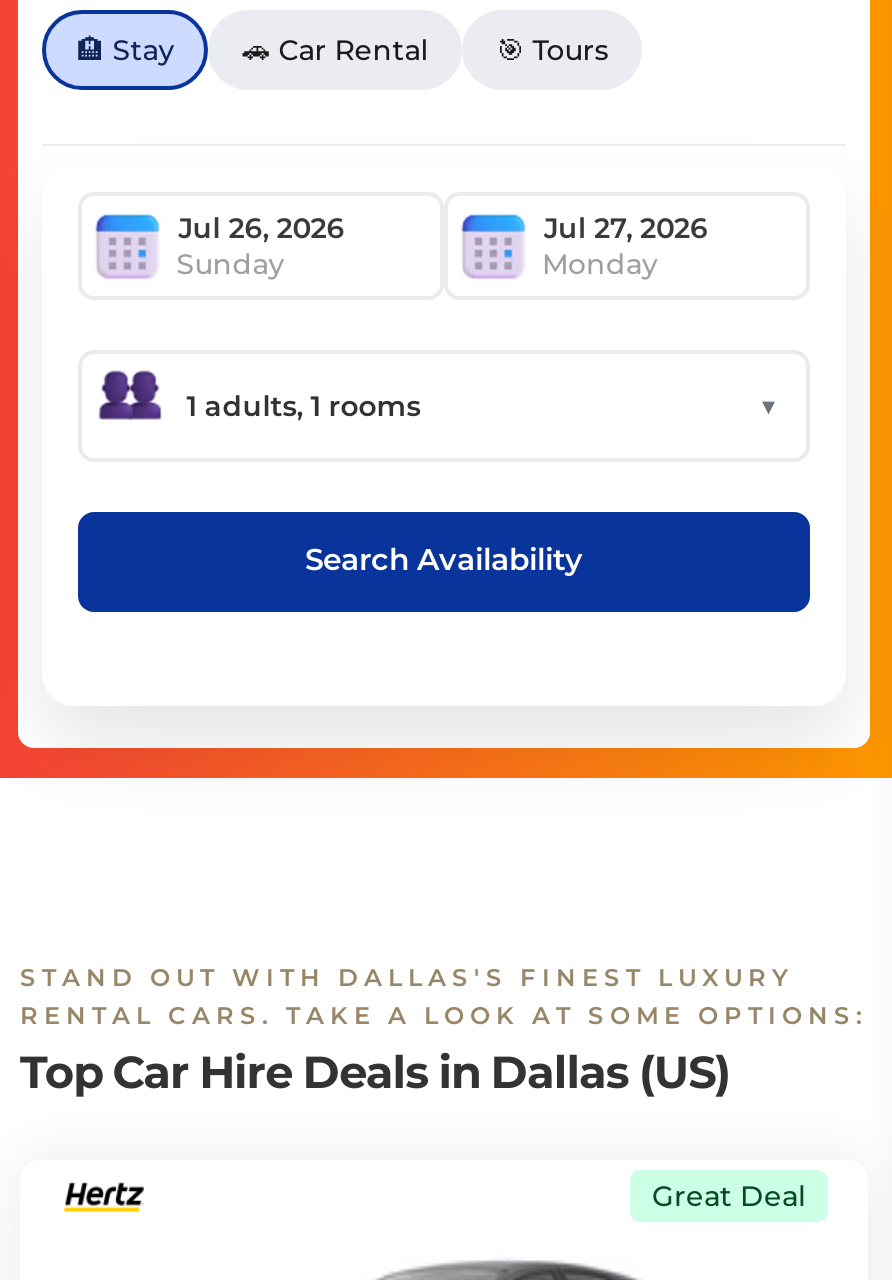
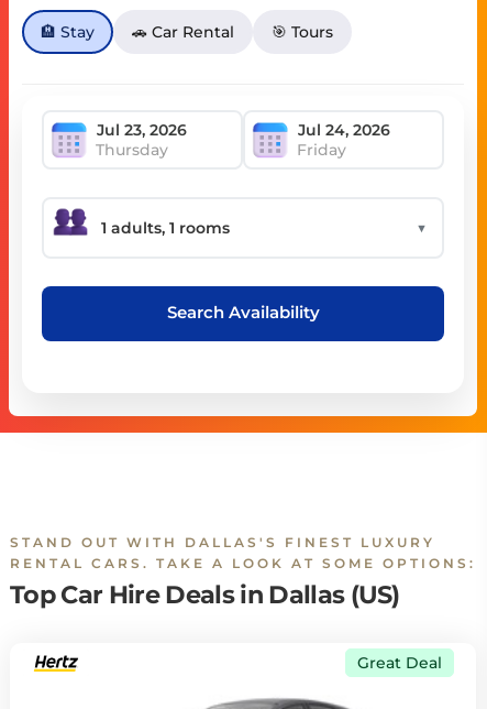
- Sunday
- Monday
+ Thursday
+ Friday
